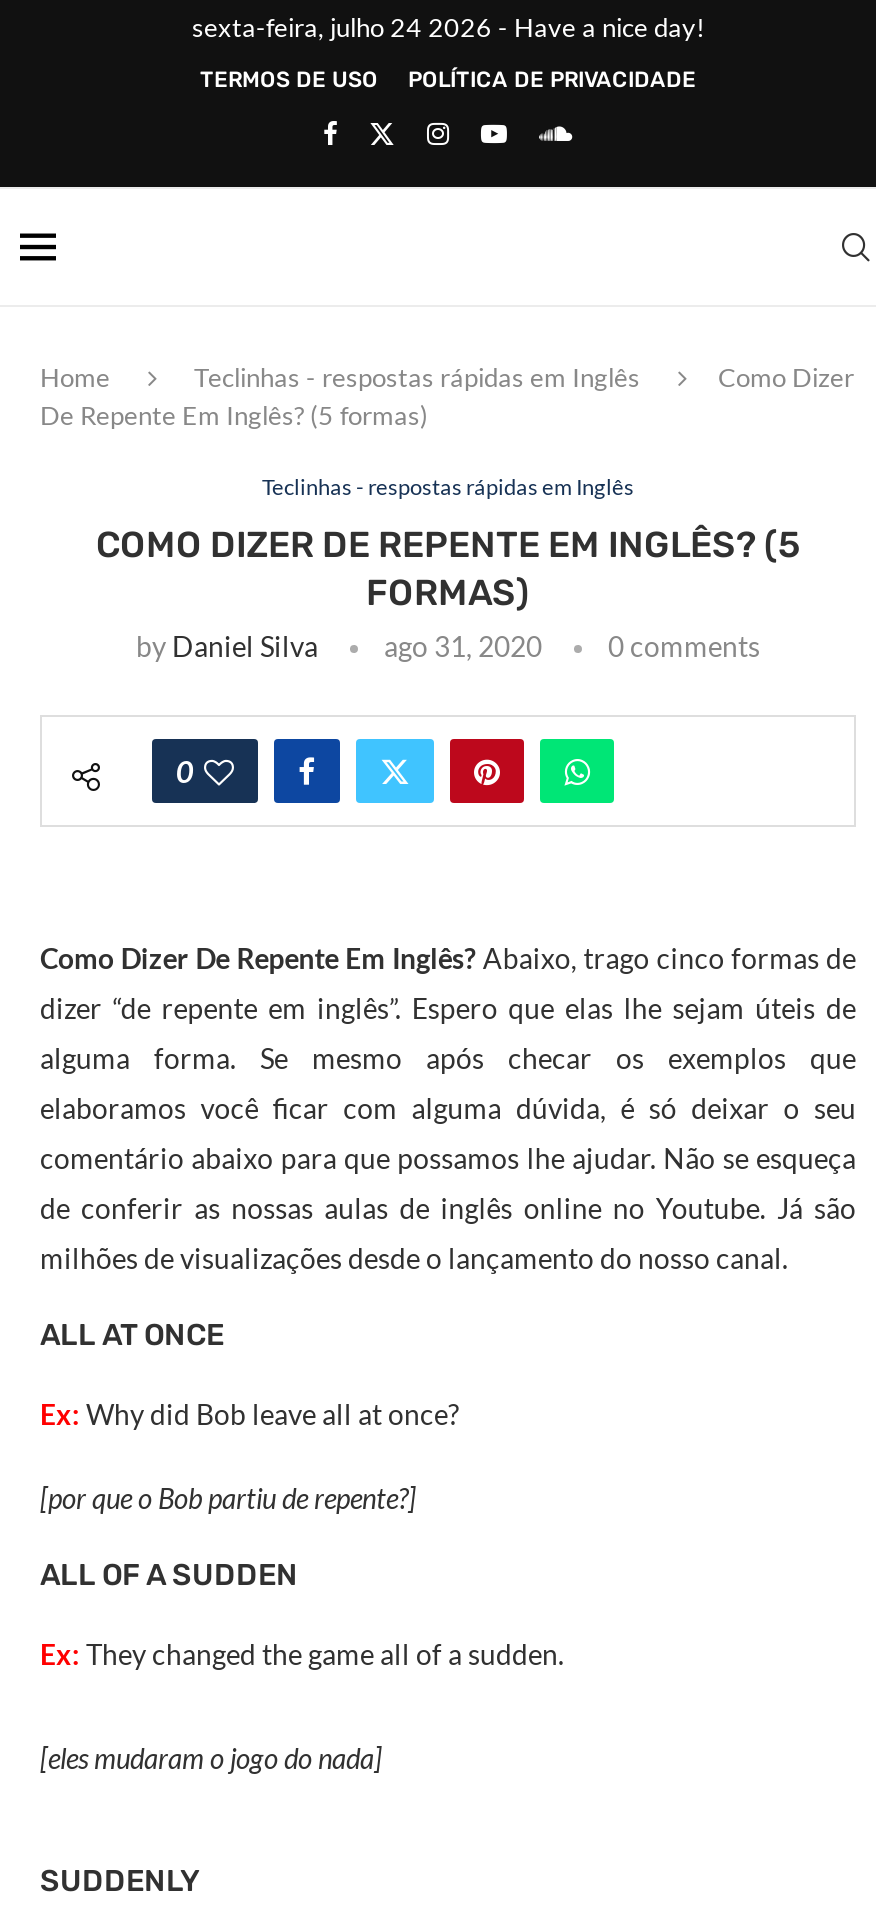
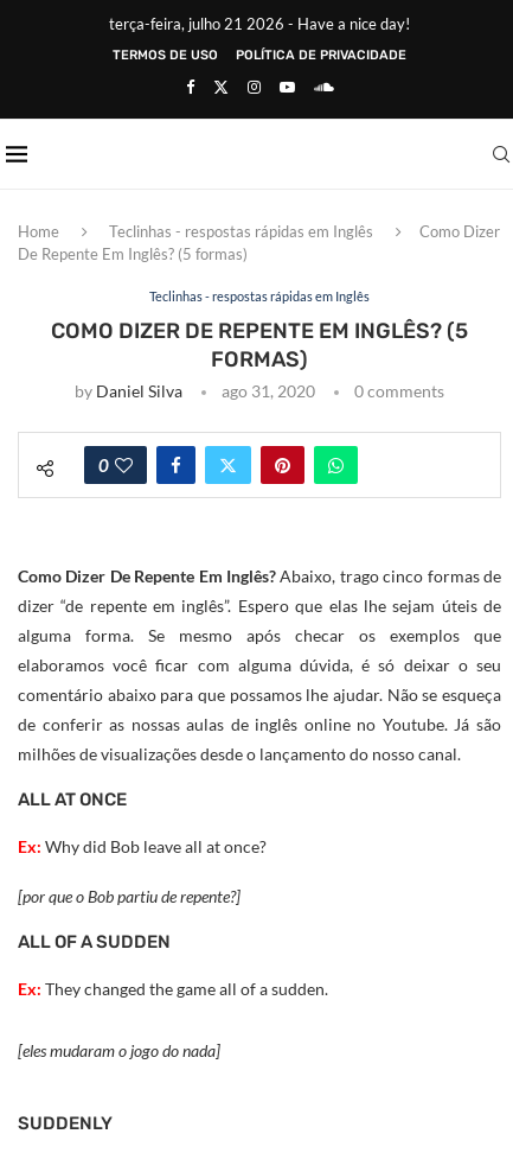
- sexta-feira, julho 24 2026 - Have a nice day!
+ terça-feira, julho 21 2026 - Have a nice day!
